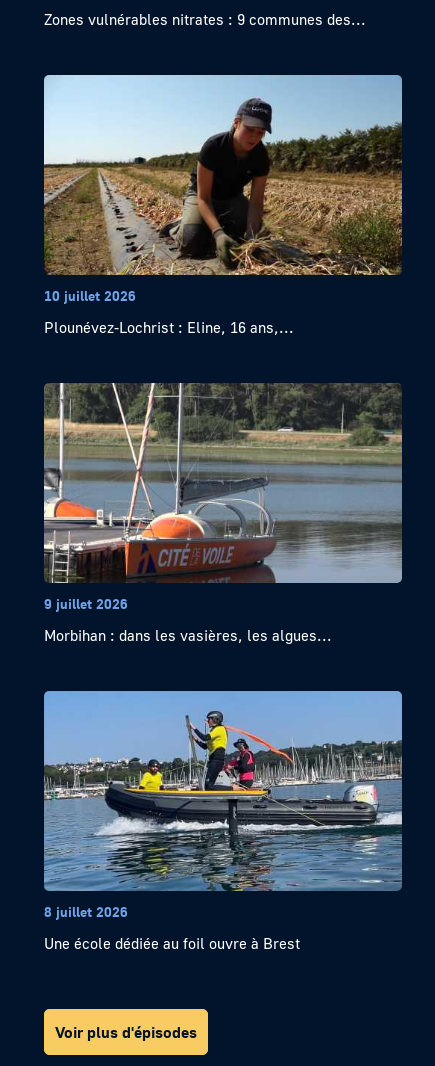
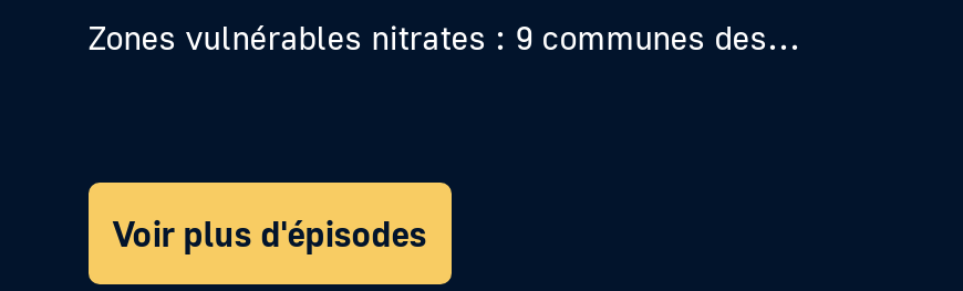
- [image]
- 10 juillet 2026
- Plounévez-Lochrist : Eline, 16 ans,...

- [image]
- 9 juillet 2026
- Morbihan : dans les vasières, les algues...

- [image]
- 8 juillet 2026
- Une école dédiée au foil ouvre à Brest
